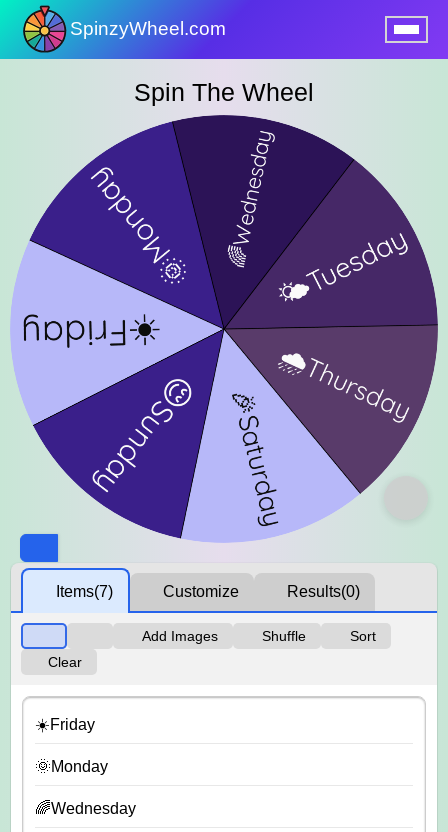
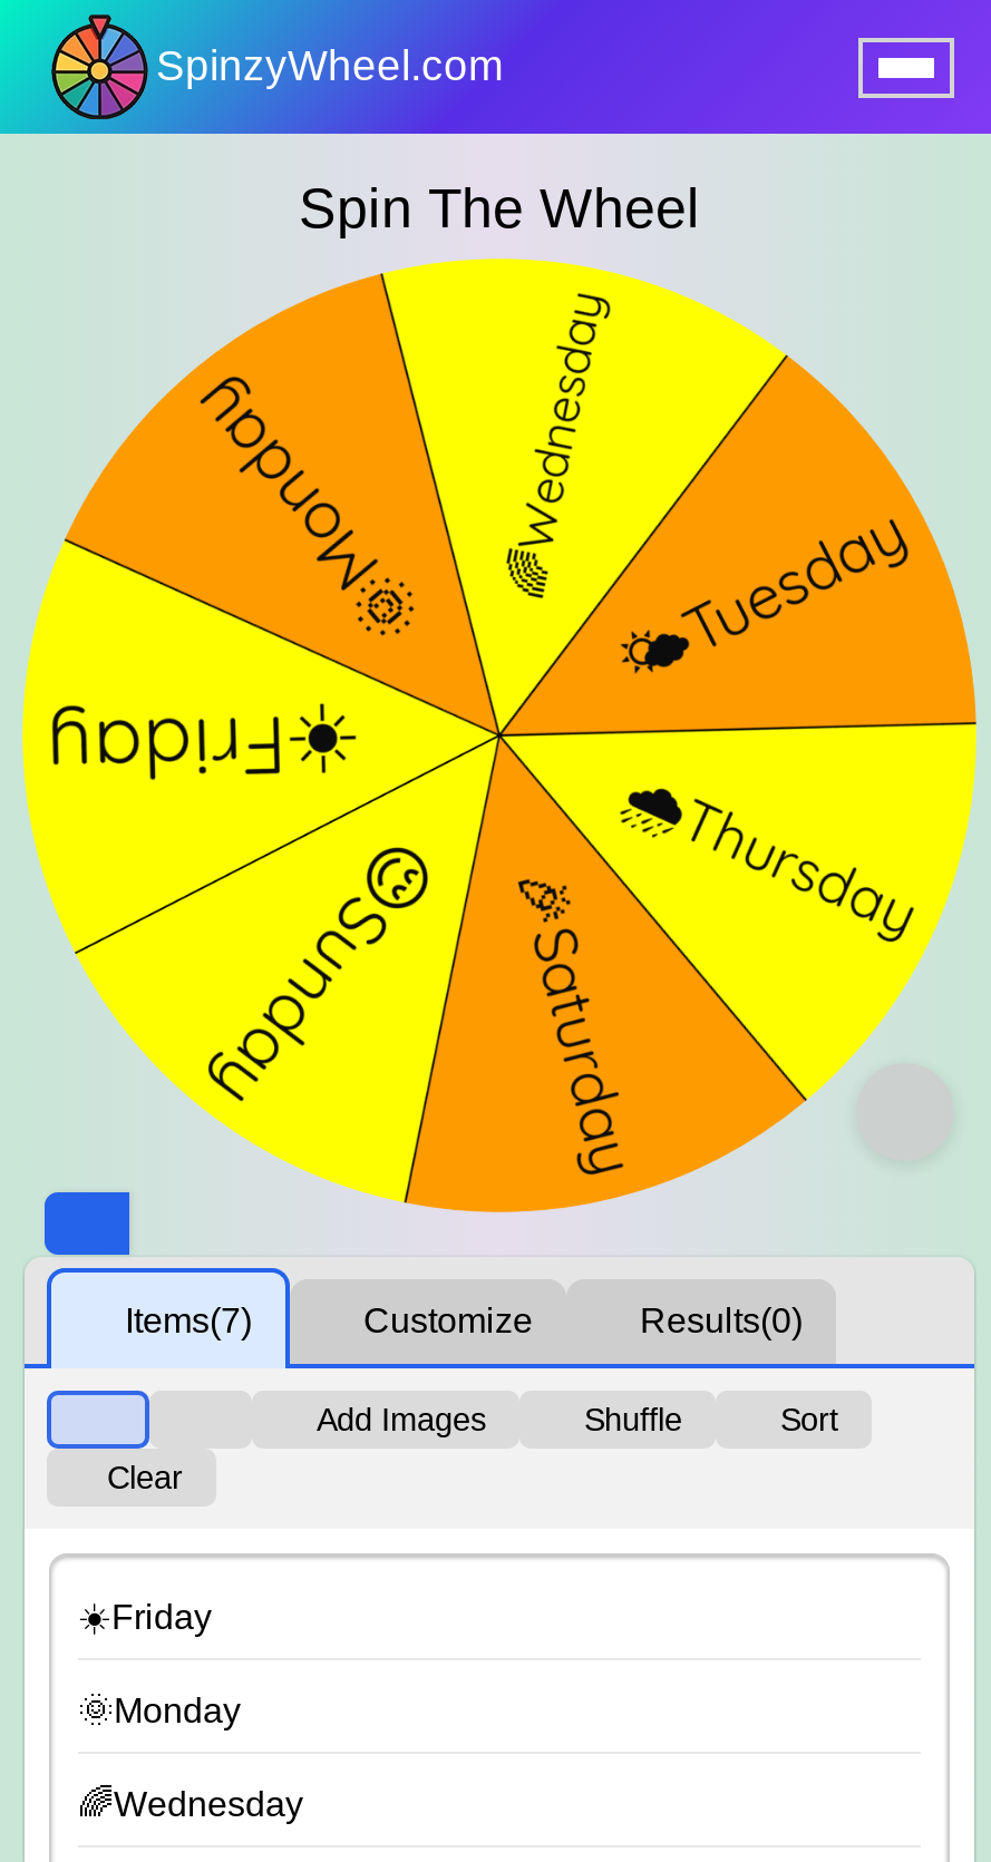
- [image]
+ [image]
